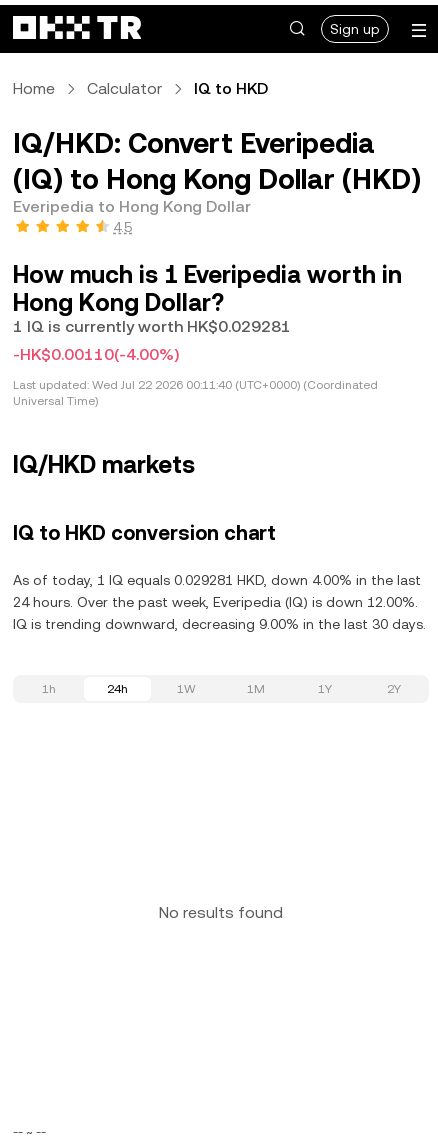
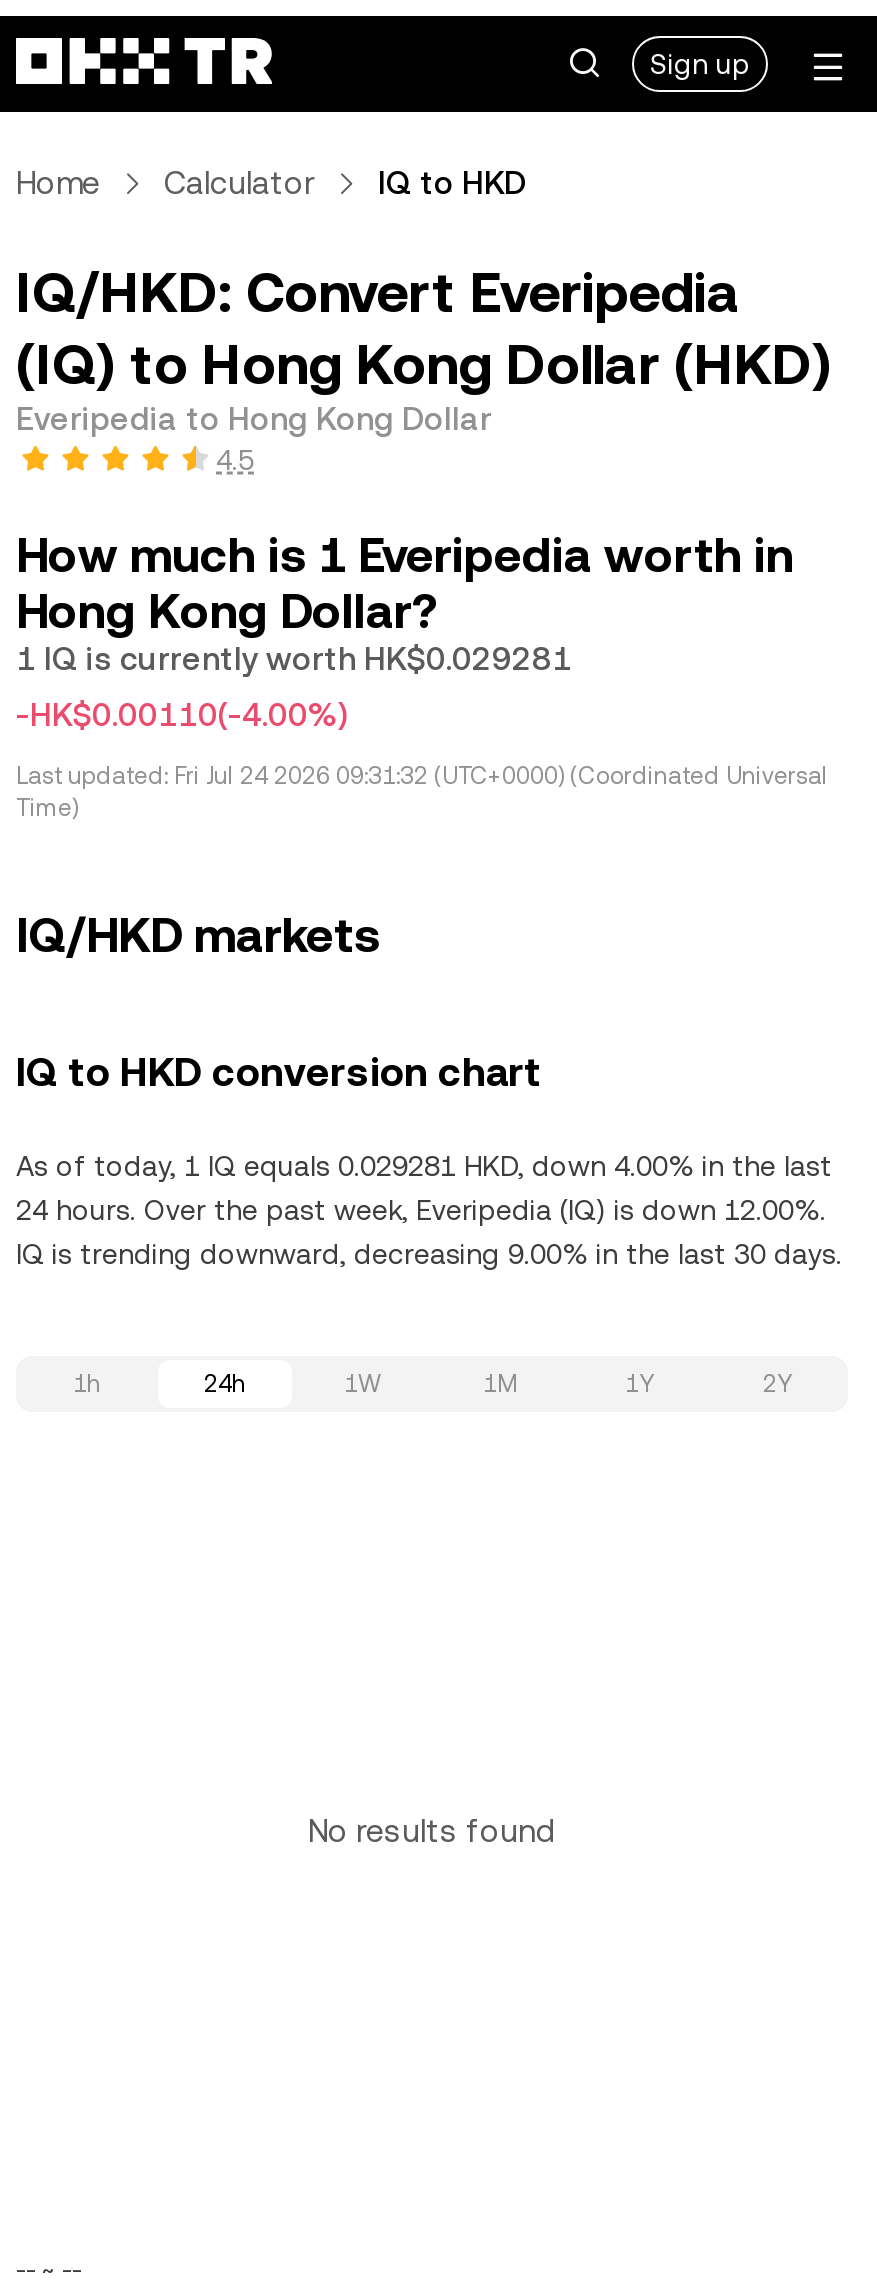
- Last updated: Wed Jul 22 2026 00:11:40 (UTC+0000) (Coordinated
- Universal Time)
+ Last updated: Fri Jul 24 2026 09:31:32 (UTC+0000) (Coordinated Universal
+ Time)
